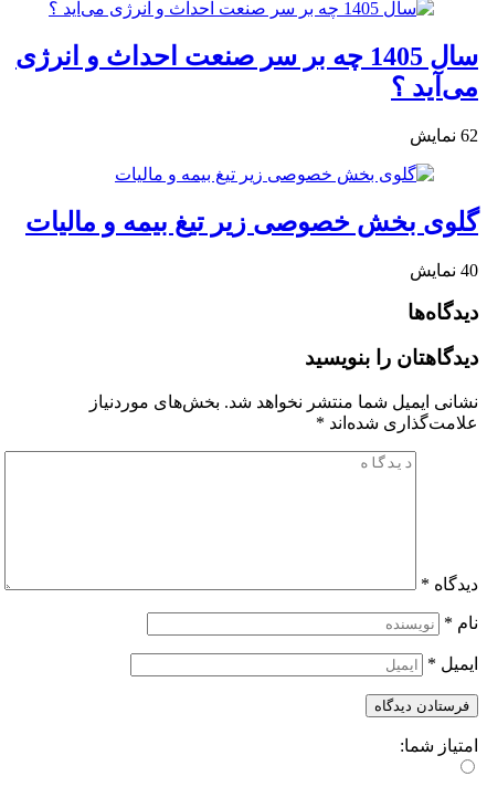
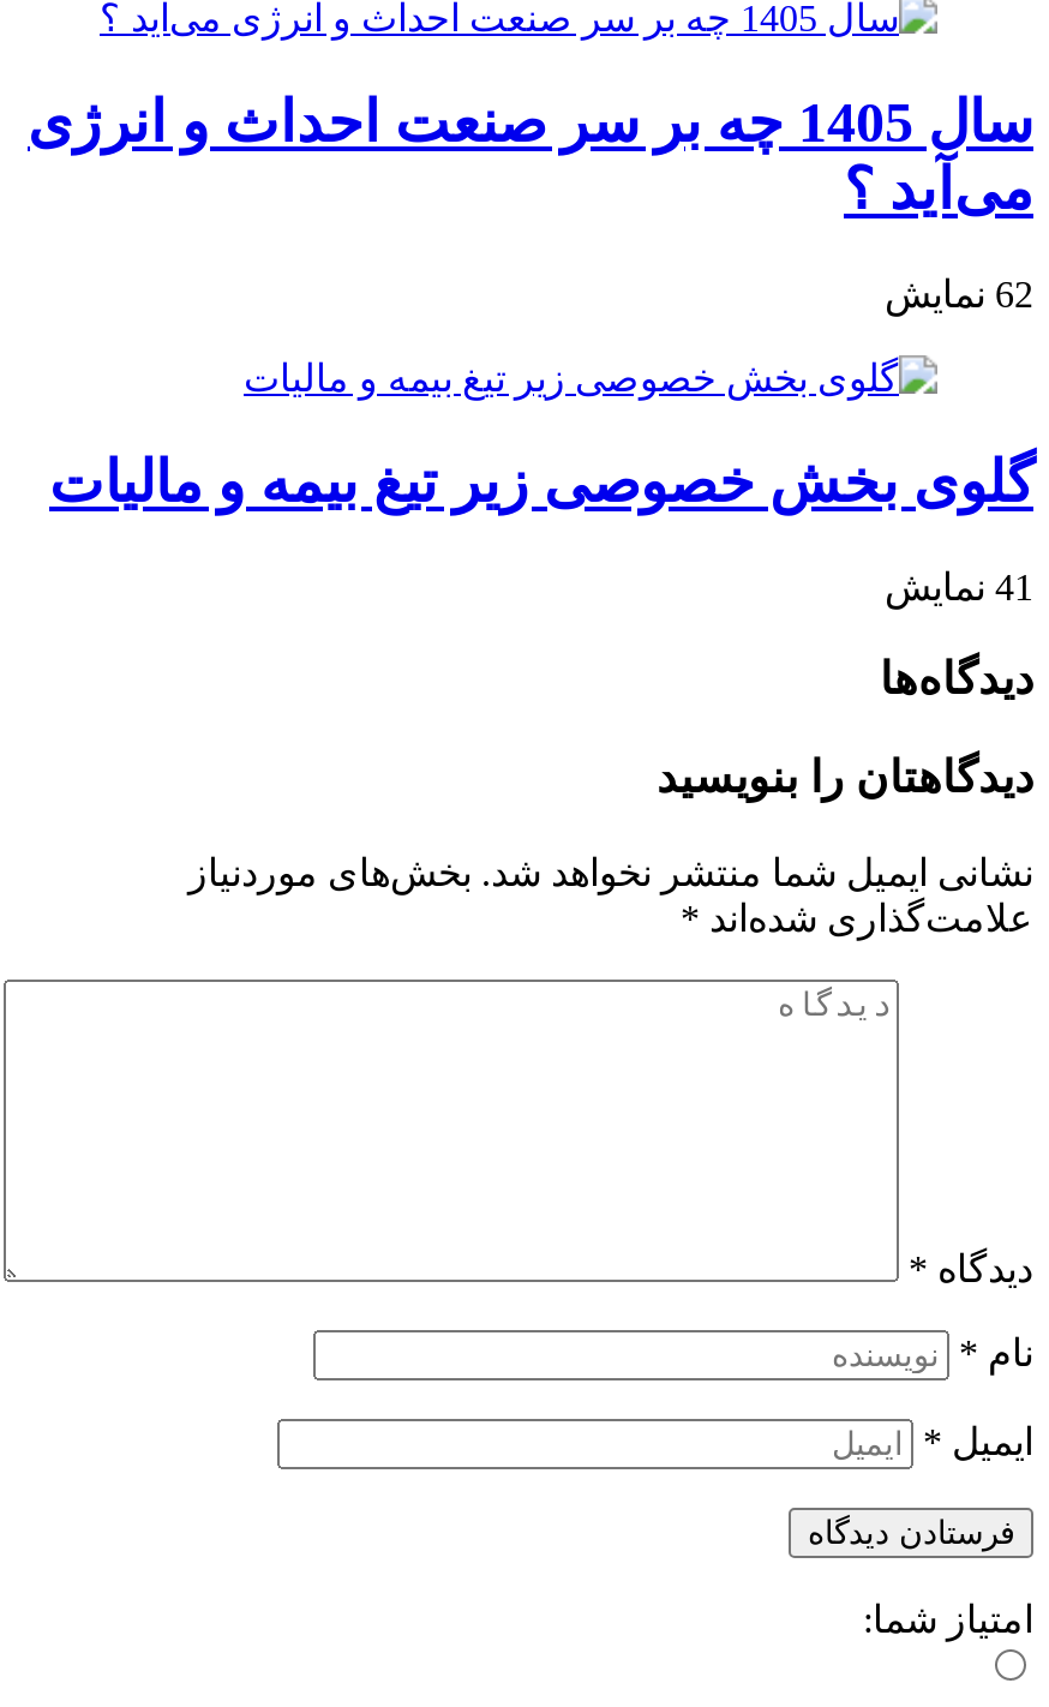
- 40 نمایش
+ 41 نمایش
